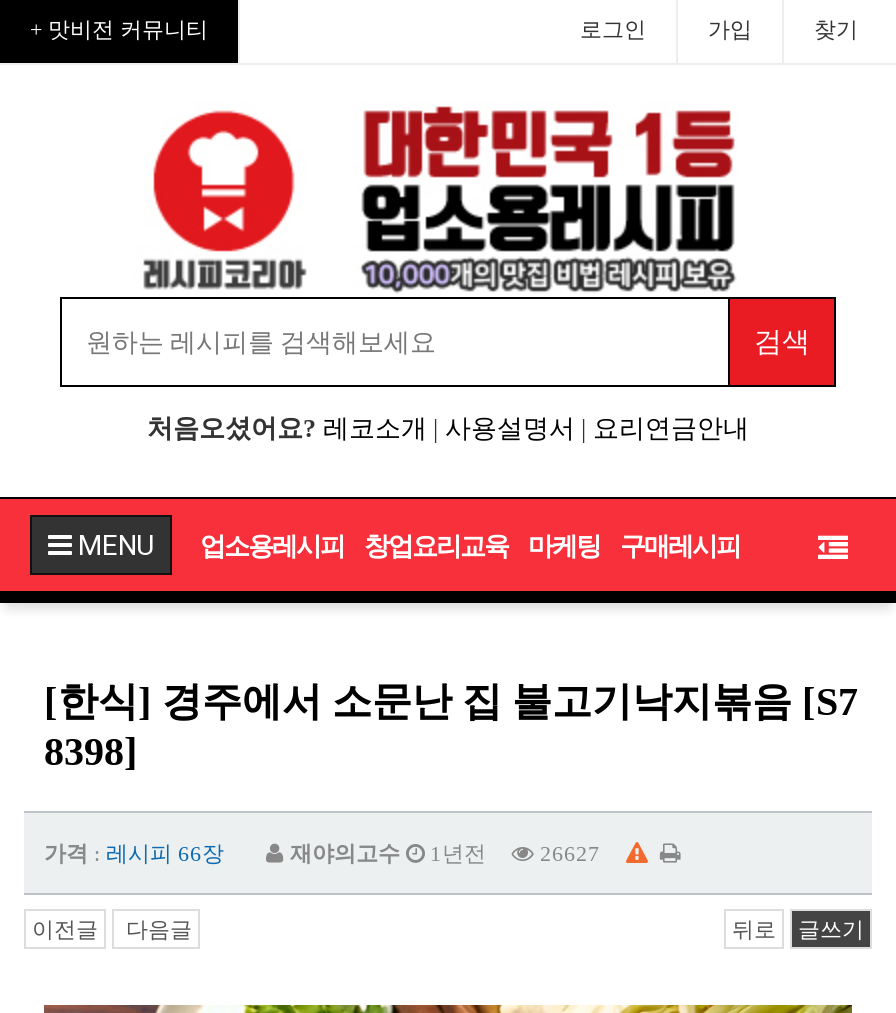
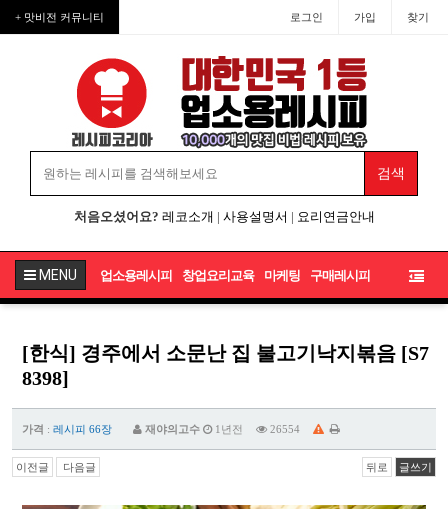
- 26627
+ 26554
